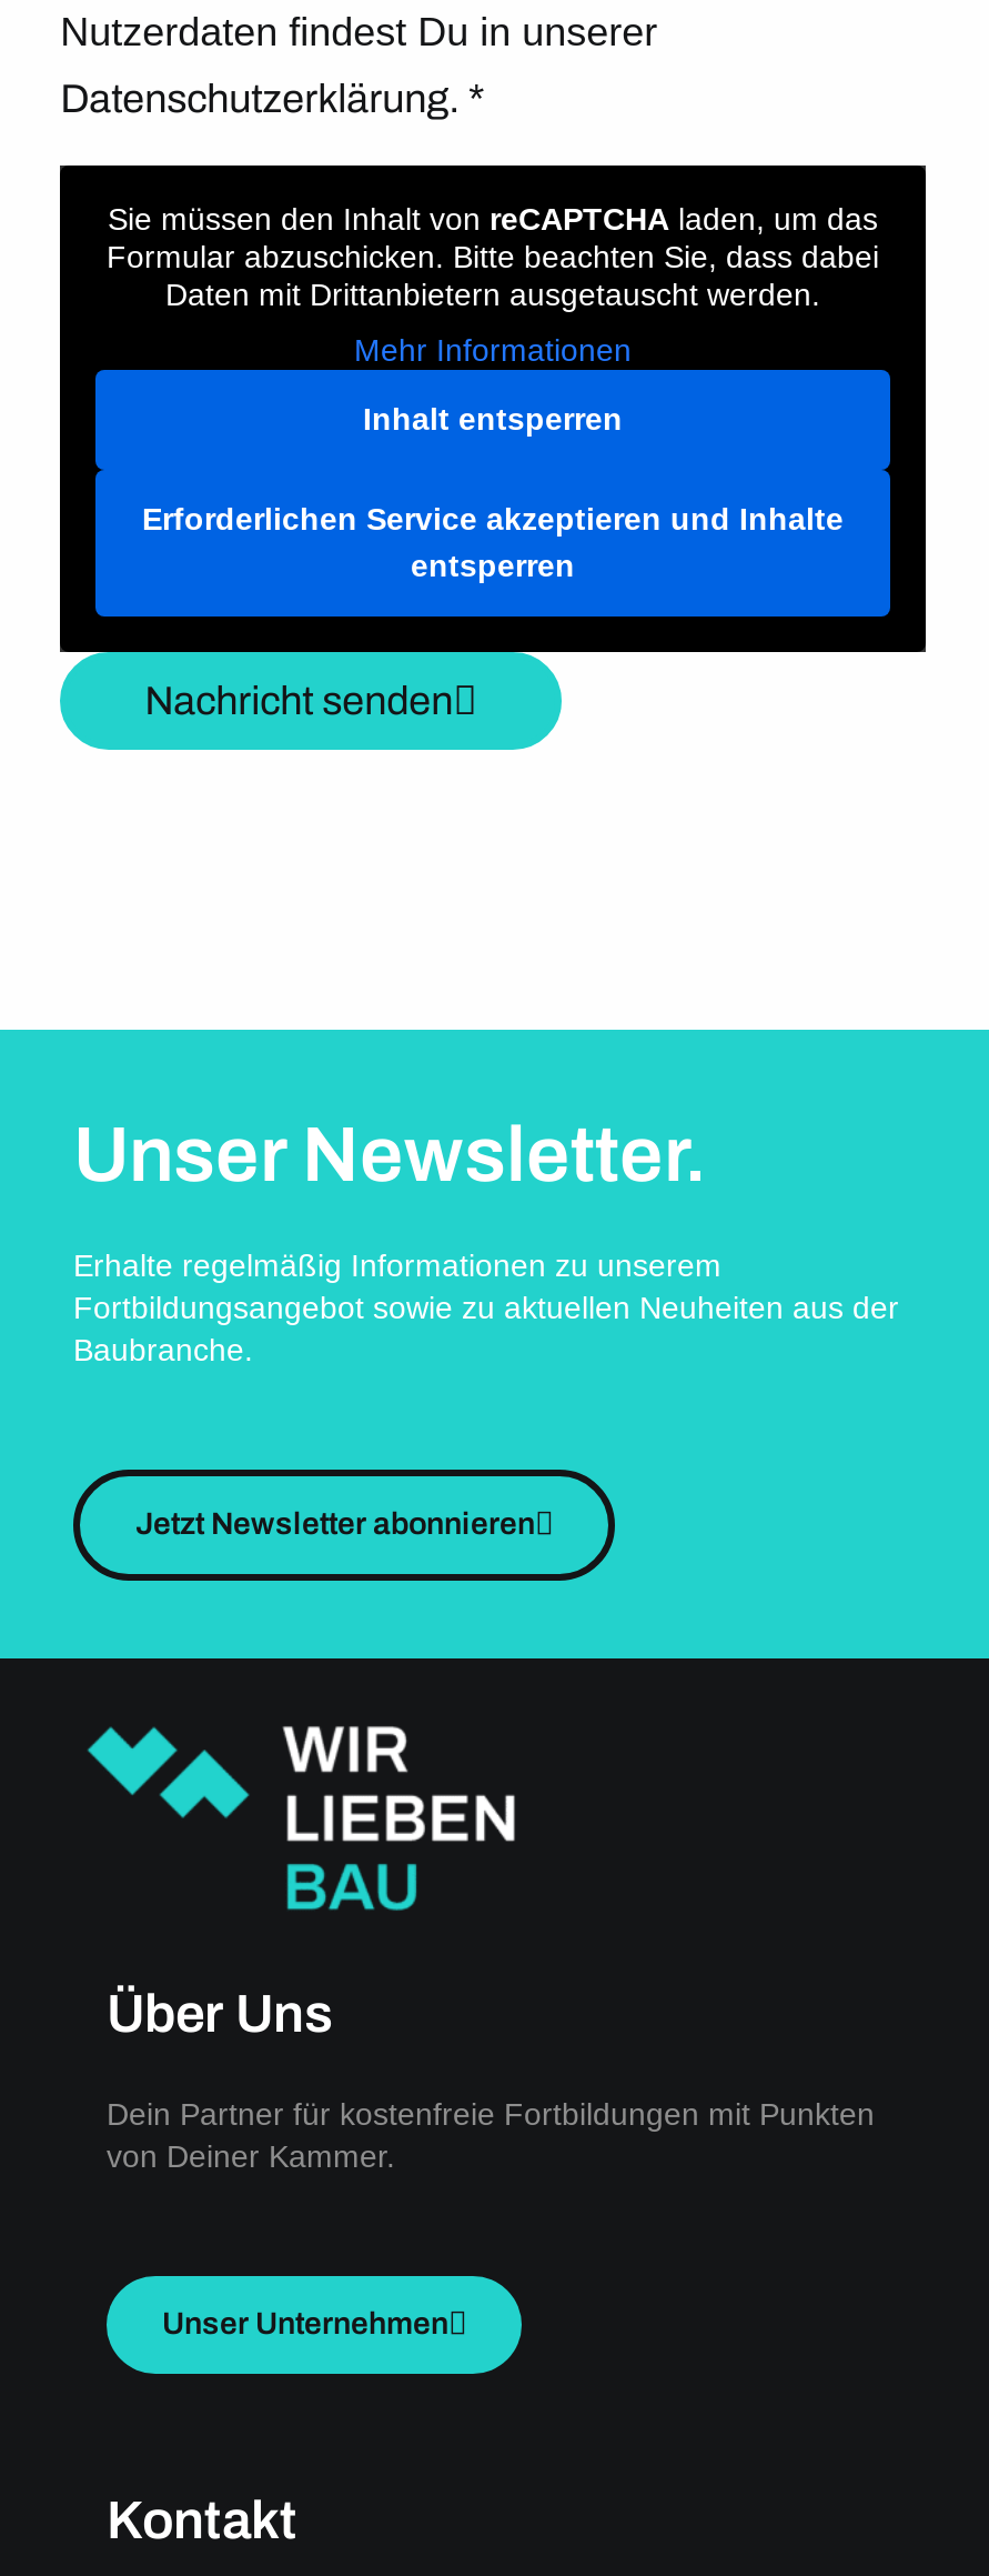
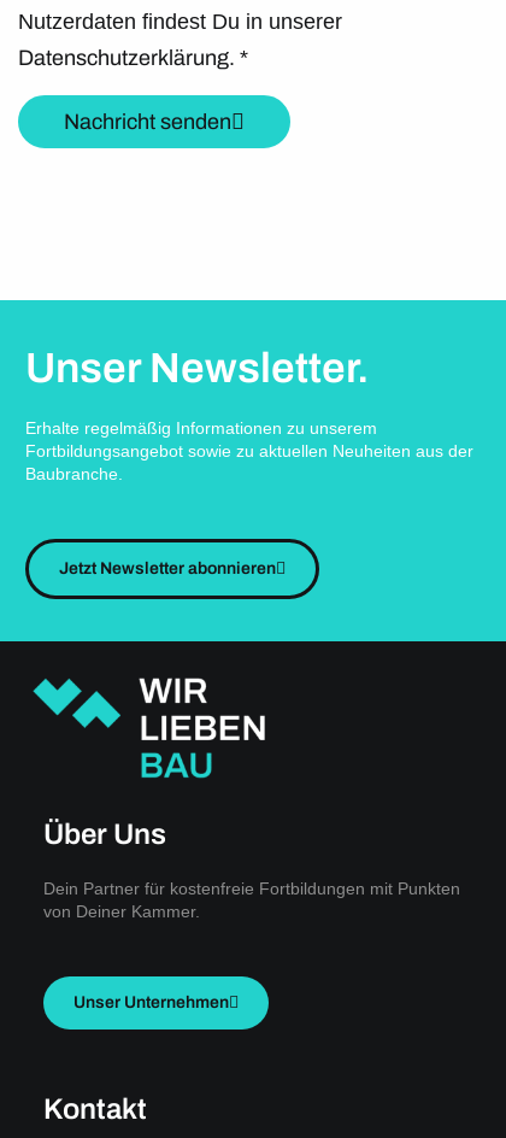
- [image]
- Sie müssen den Inhalt von reCAPTCHA laden, um das
- Formular abzuschicken. Bitte beachten Sie, dass dabei
- Daten mit Drittanbietern ausgetauscht werden.
- Mehr Informationen
- Inhalt entsperren
- Erforderlichen Service akzeptieren und Inhalte
- entsperren
